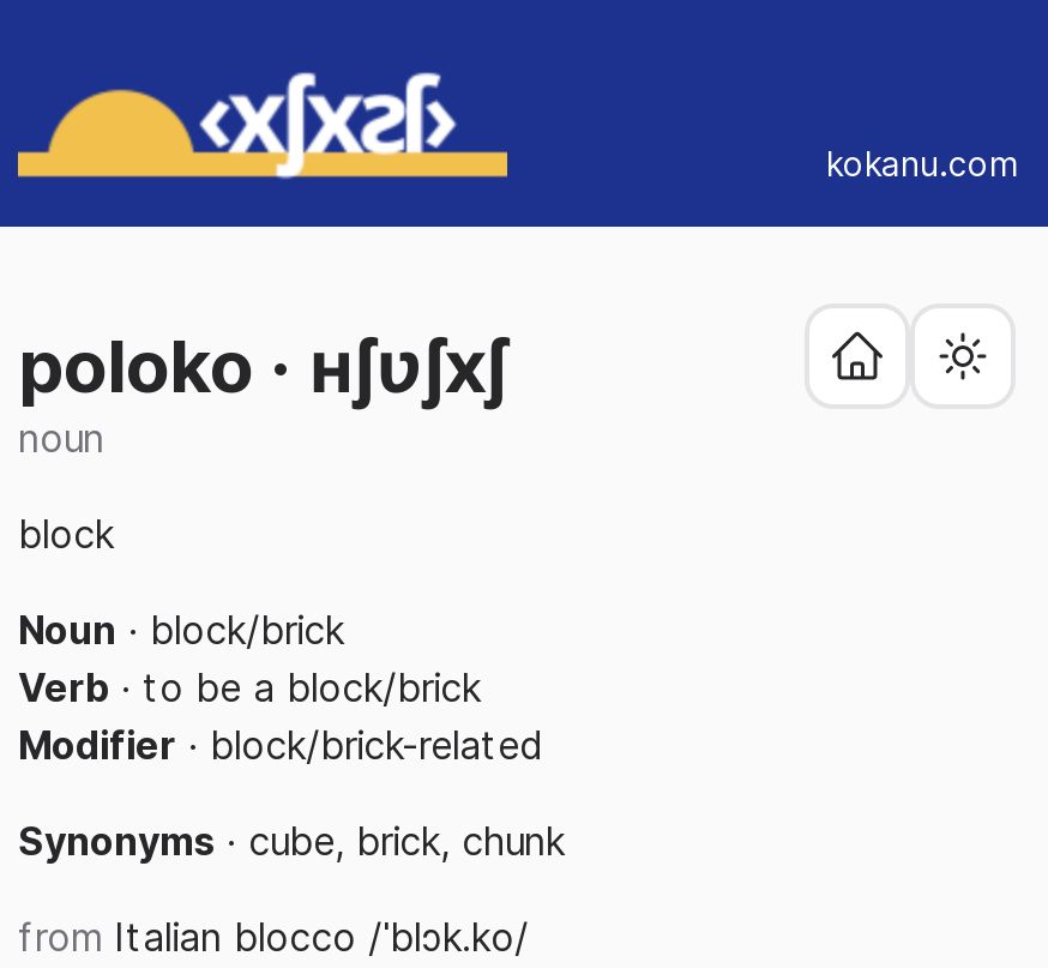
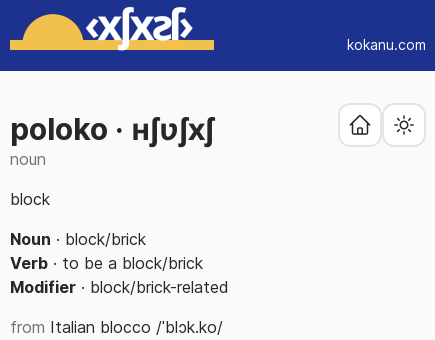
- Synonyms · cube, brick, chunk
